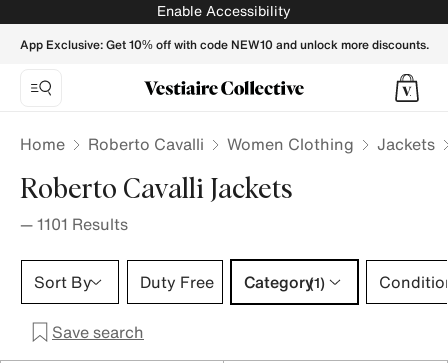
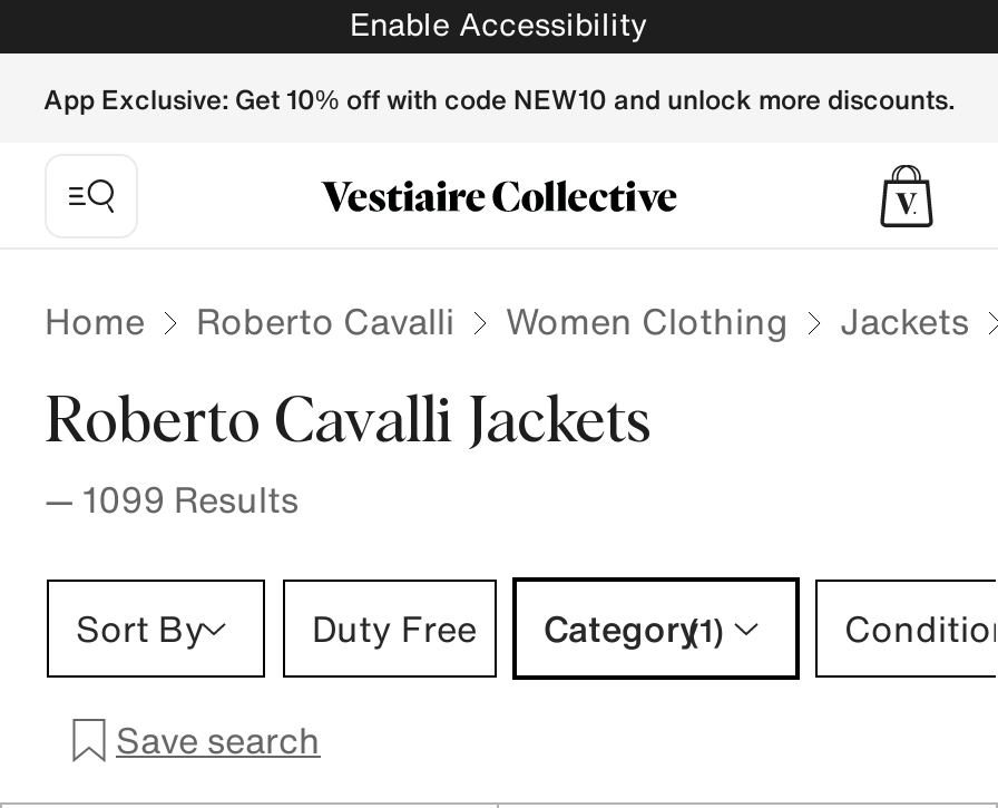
- — 1101 Results
+ — 1099 Results
